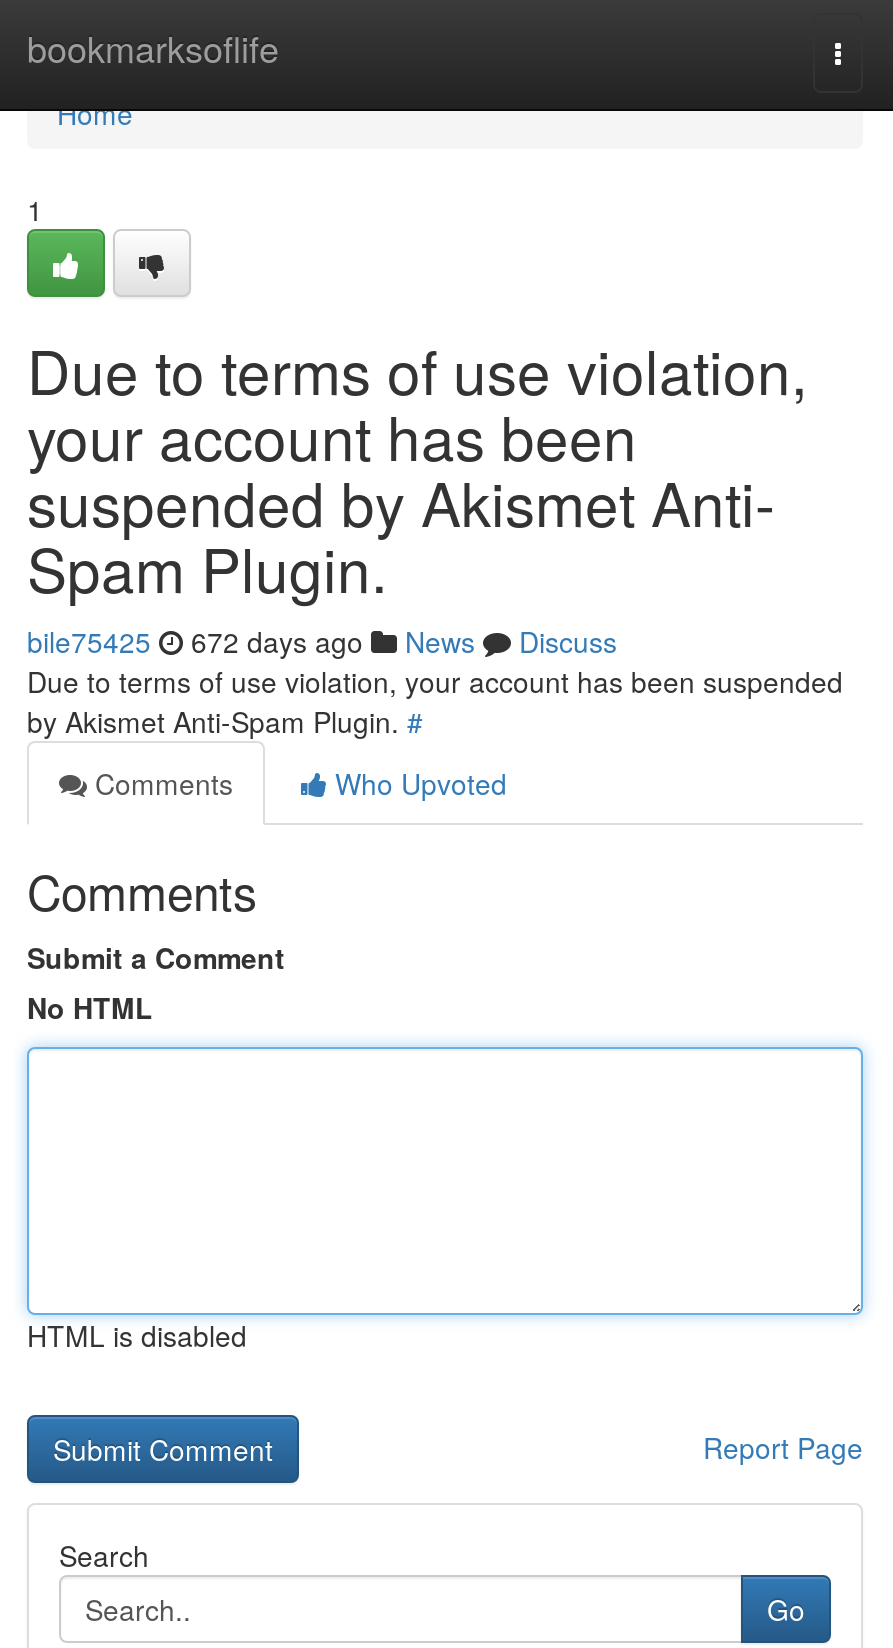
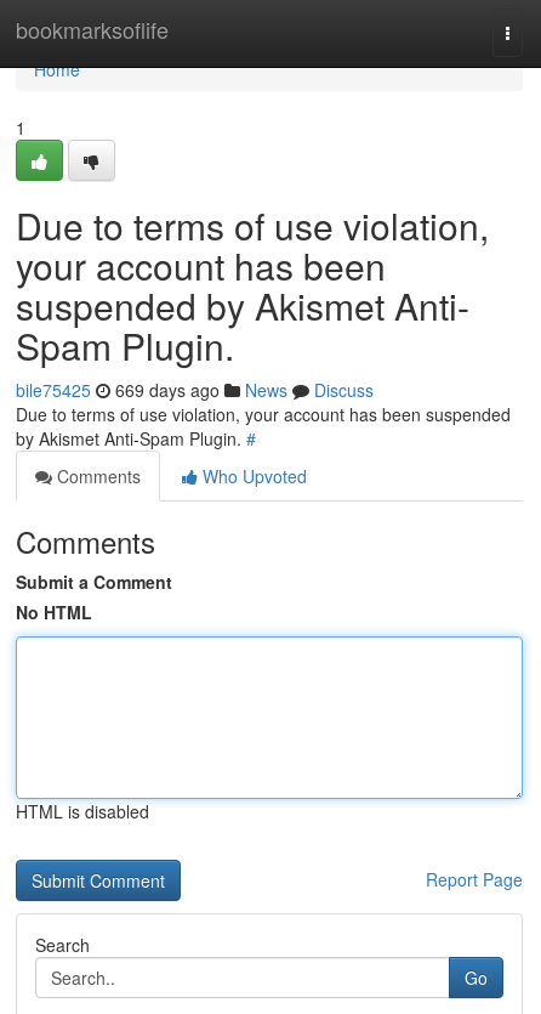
- bile75425 672 days ago News Discuss
+ bile75425 669 days ago News Discuss
